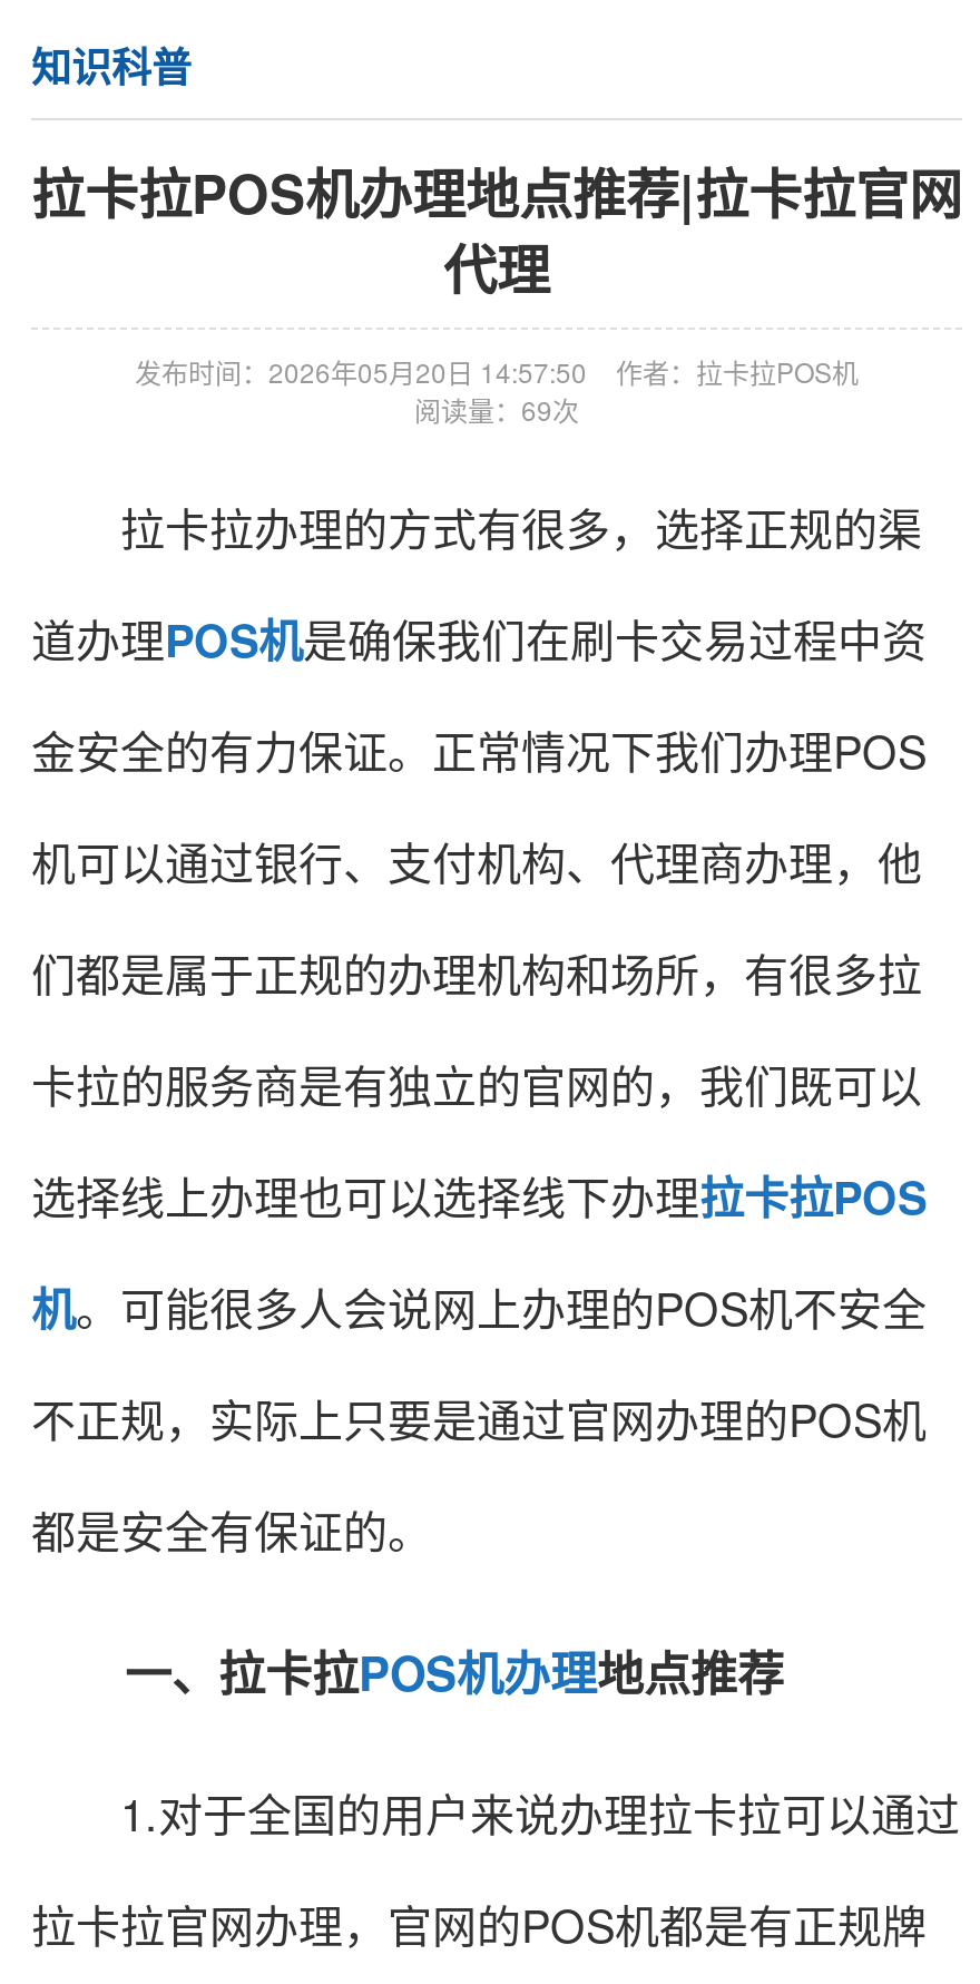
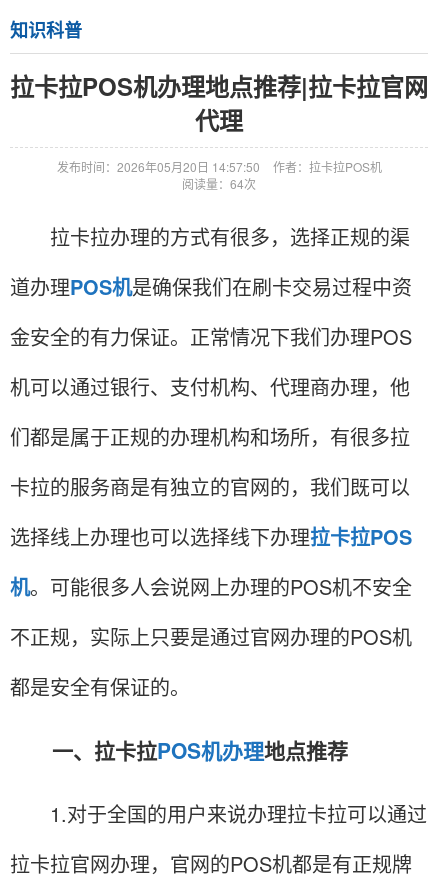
- 阅读量：69次
+ 阅读量：64次
